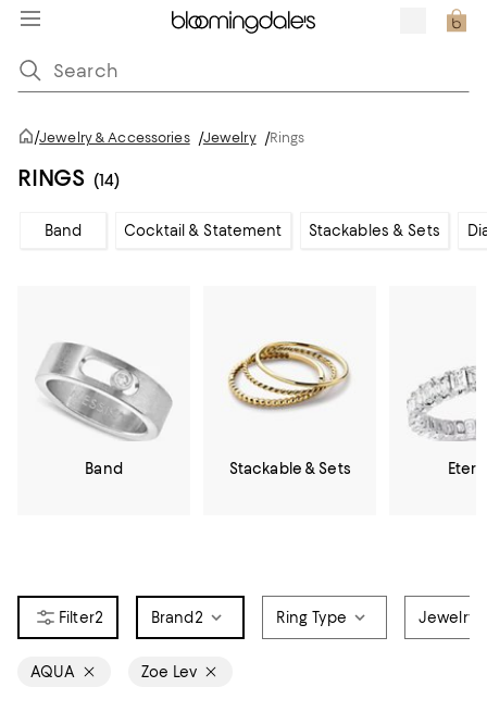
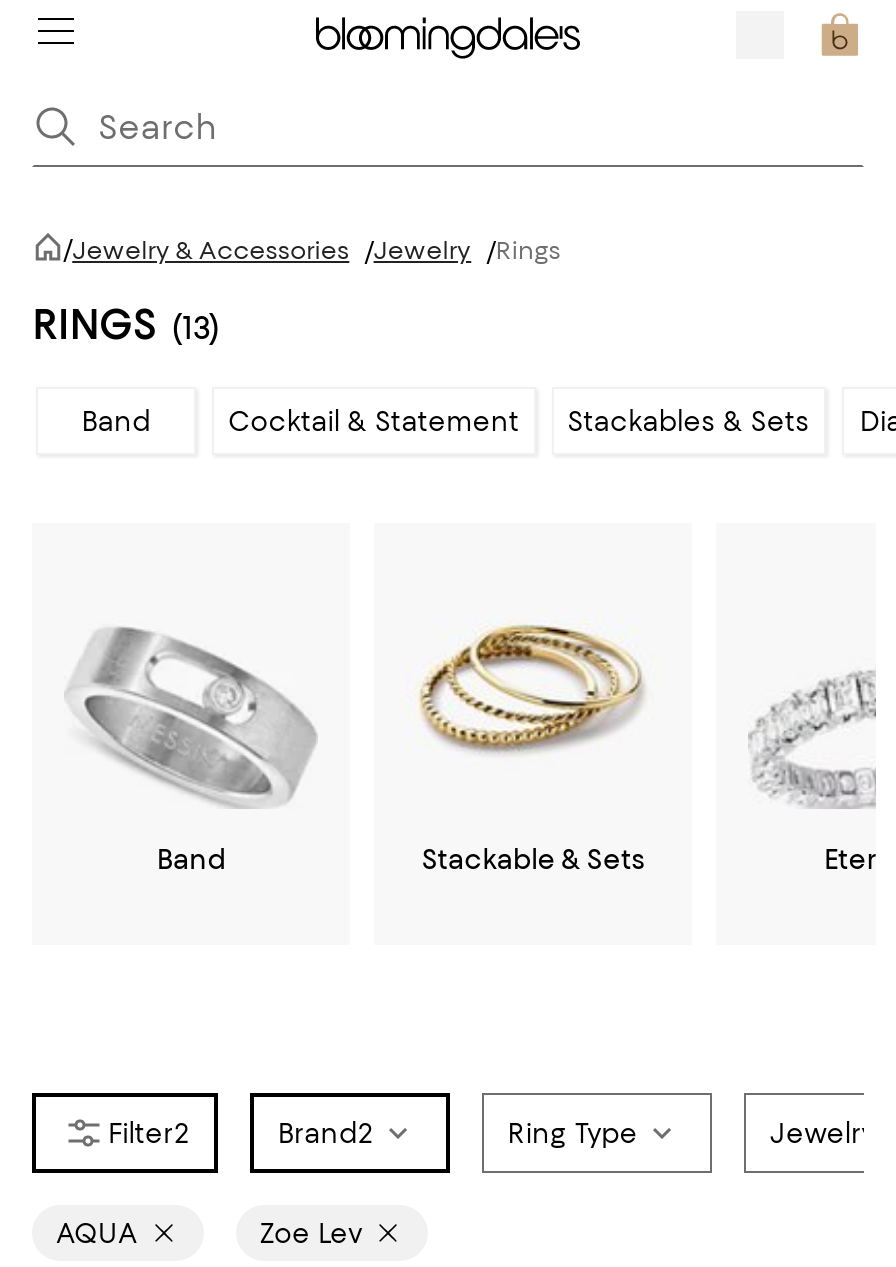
- RINGS (14)
+ RINGS (13)
